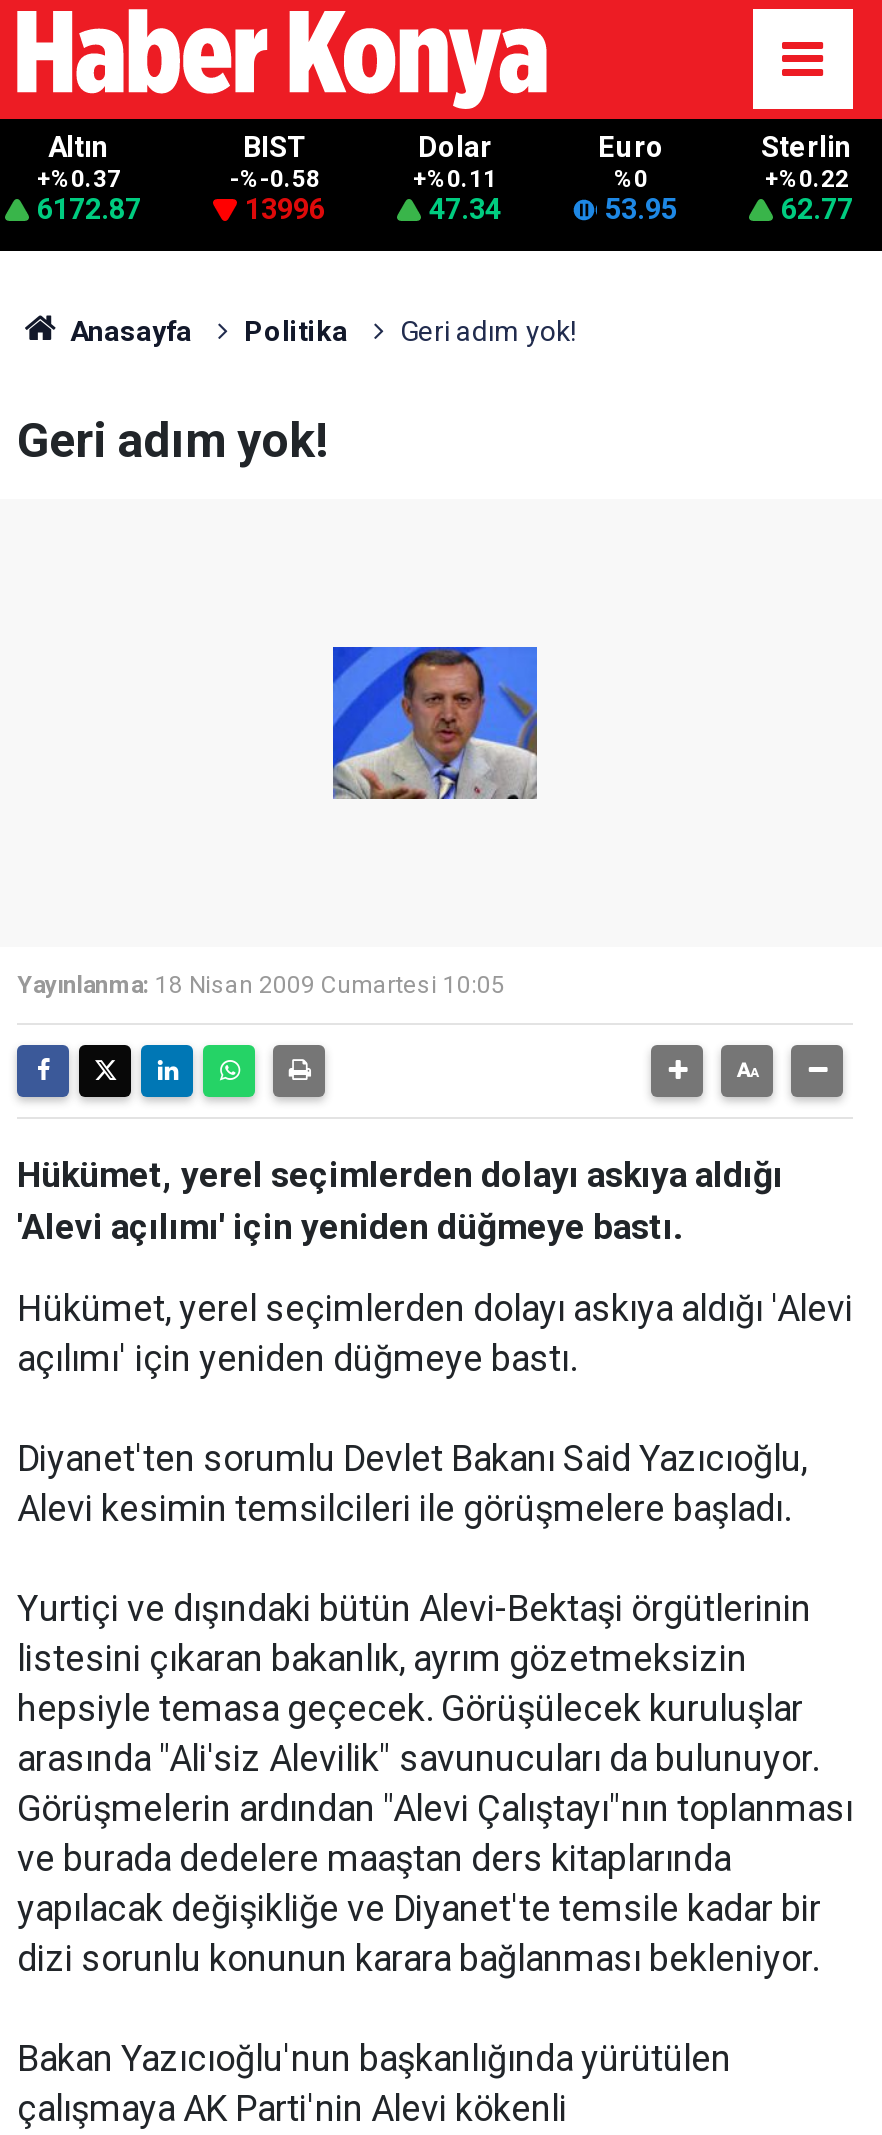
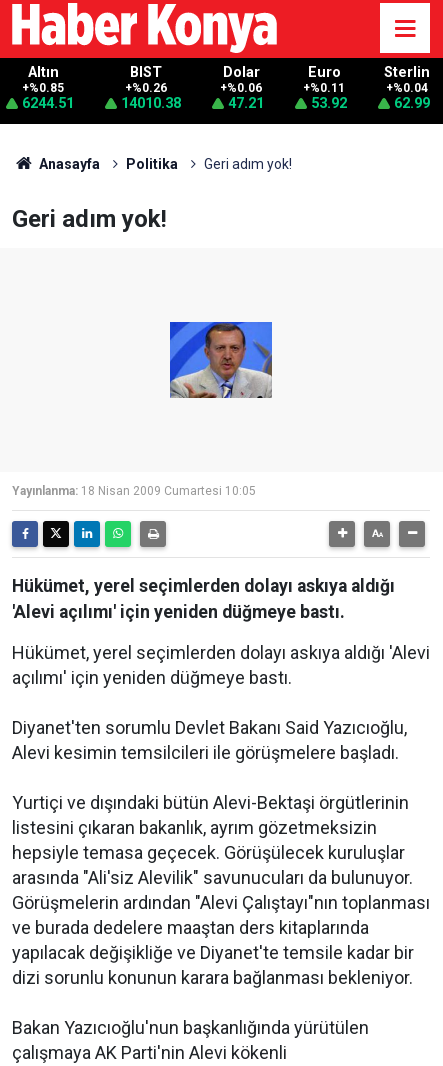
- +%0.37
+ +%0.85

- -%-0.58
+ +%0.26

- +%0.11
+ +%0.06

- %0
+ +%0.11

- +%0.22
+ +%0.04

- 6172.87
+ 6244.51

- 13996
+ 14010.38

- 47.34
+ 47.21

- 53.95
+ 53.92

- 62.77
+ 62.99
